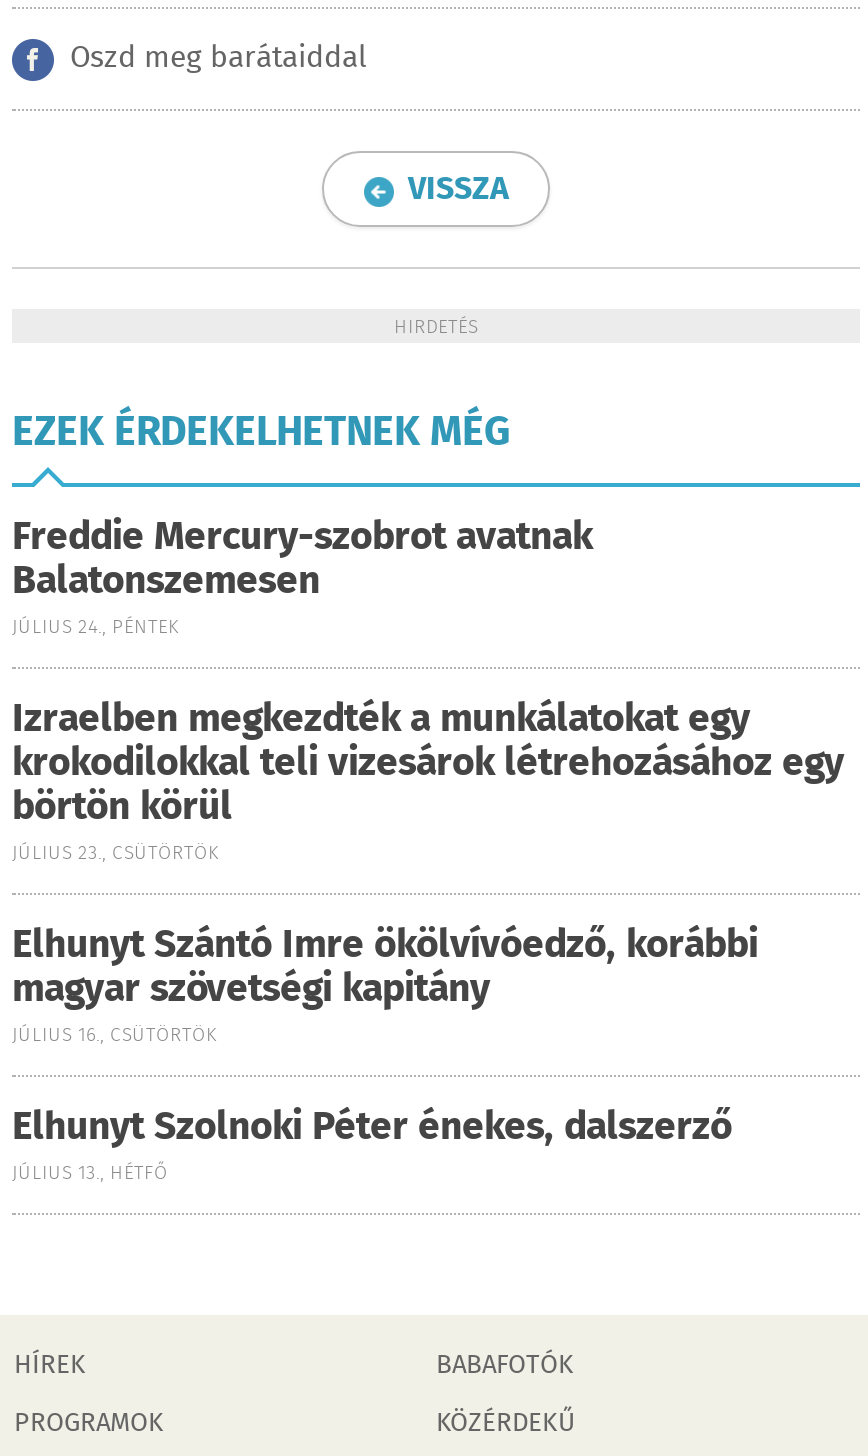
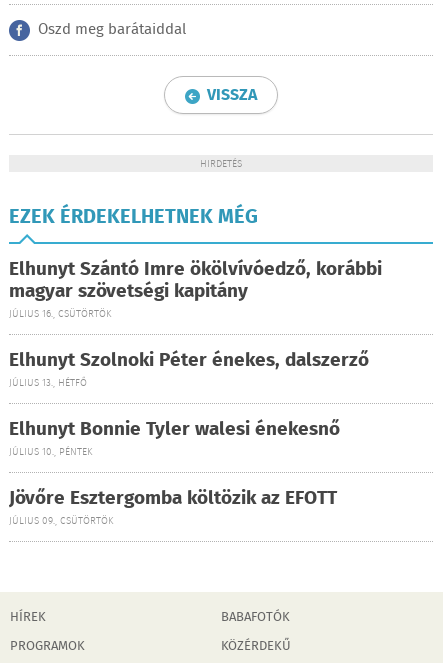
- Freddie Mercury-szobrot avatnak
- Balatonszemesen
- JÚLIUS 24., PÉNTEK
- Izraelben megkezdték a munkálatokat egy
- krokodilokkal teli vizesárok létrehozásához egy
- börtön körül
- JÚLIUS 23., CSÜTÖRTÖK

moved up: Elhunyt Szántó Imre ökölvívóedző, korábbi | magyar szövetségi kapitány | JÚLIUS 16., CSÜTÖRTÖK | Elhunyt Szolnoki Péter énekes, dalszerző | JÚLIUS 13., HÉTFŐ

+ Elhunyt Bonnie Tyler walesi énekesnő
+ JÚLIUS 10., PÉNTEK
+ Jövőre Esztergomba költözik az EFOTT
+ JÚLIUS 09., CSÜTÖRTÖK
